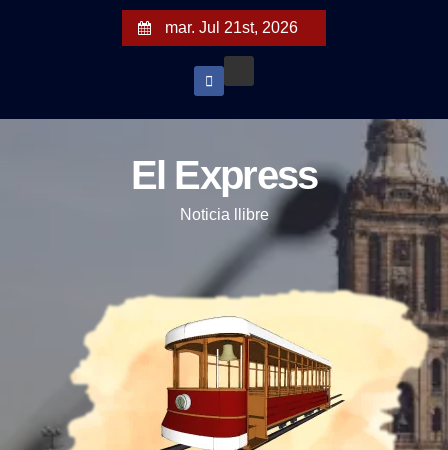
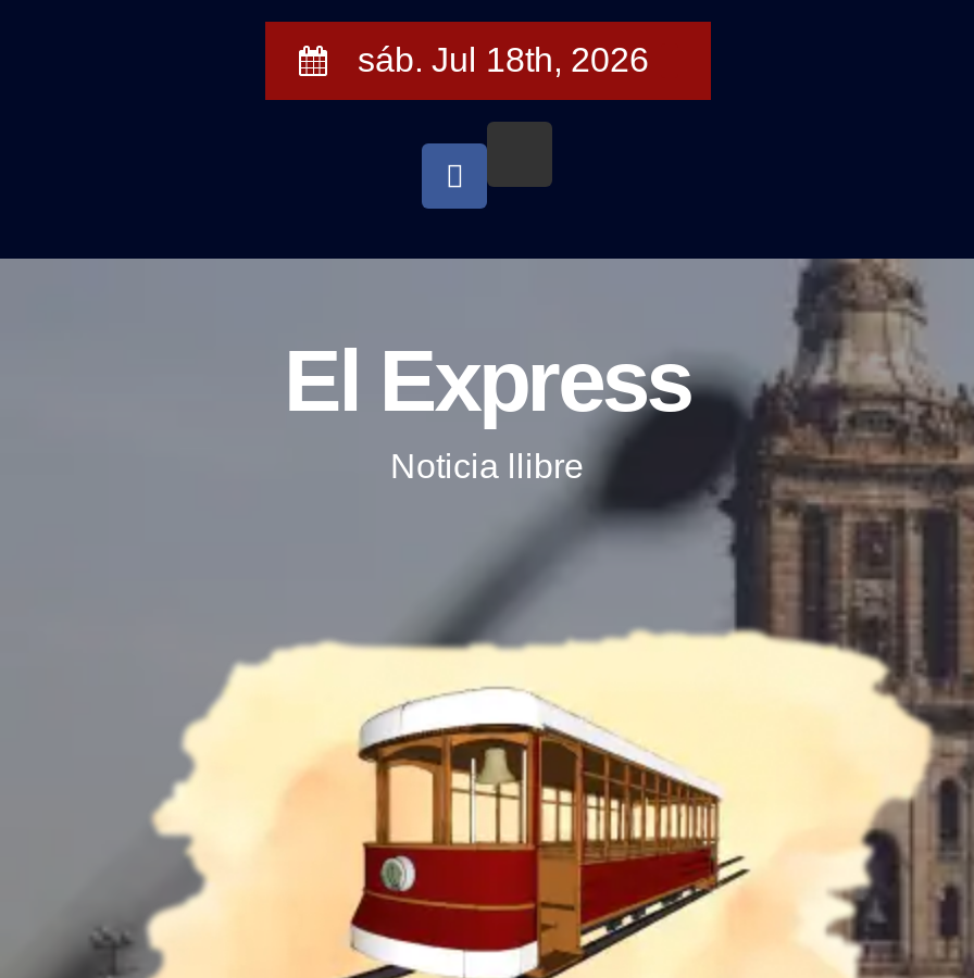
- mar. Jul 21st, 2026
+ sáb. Jul 18th, 2026
